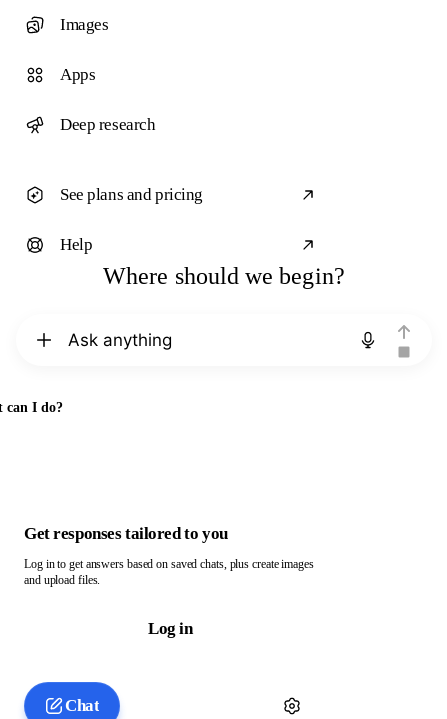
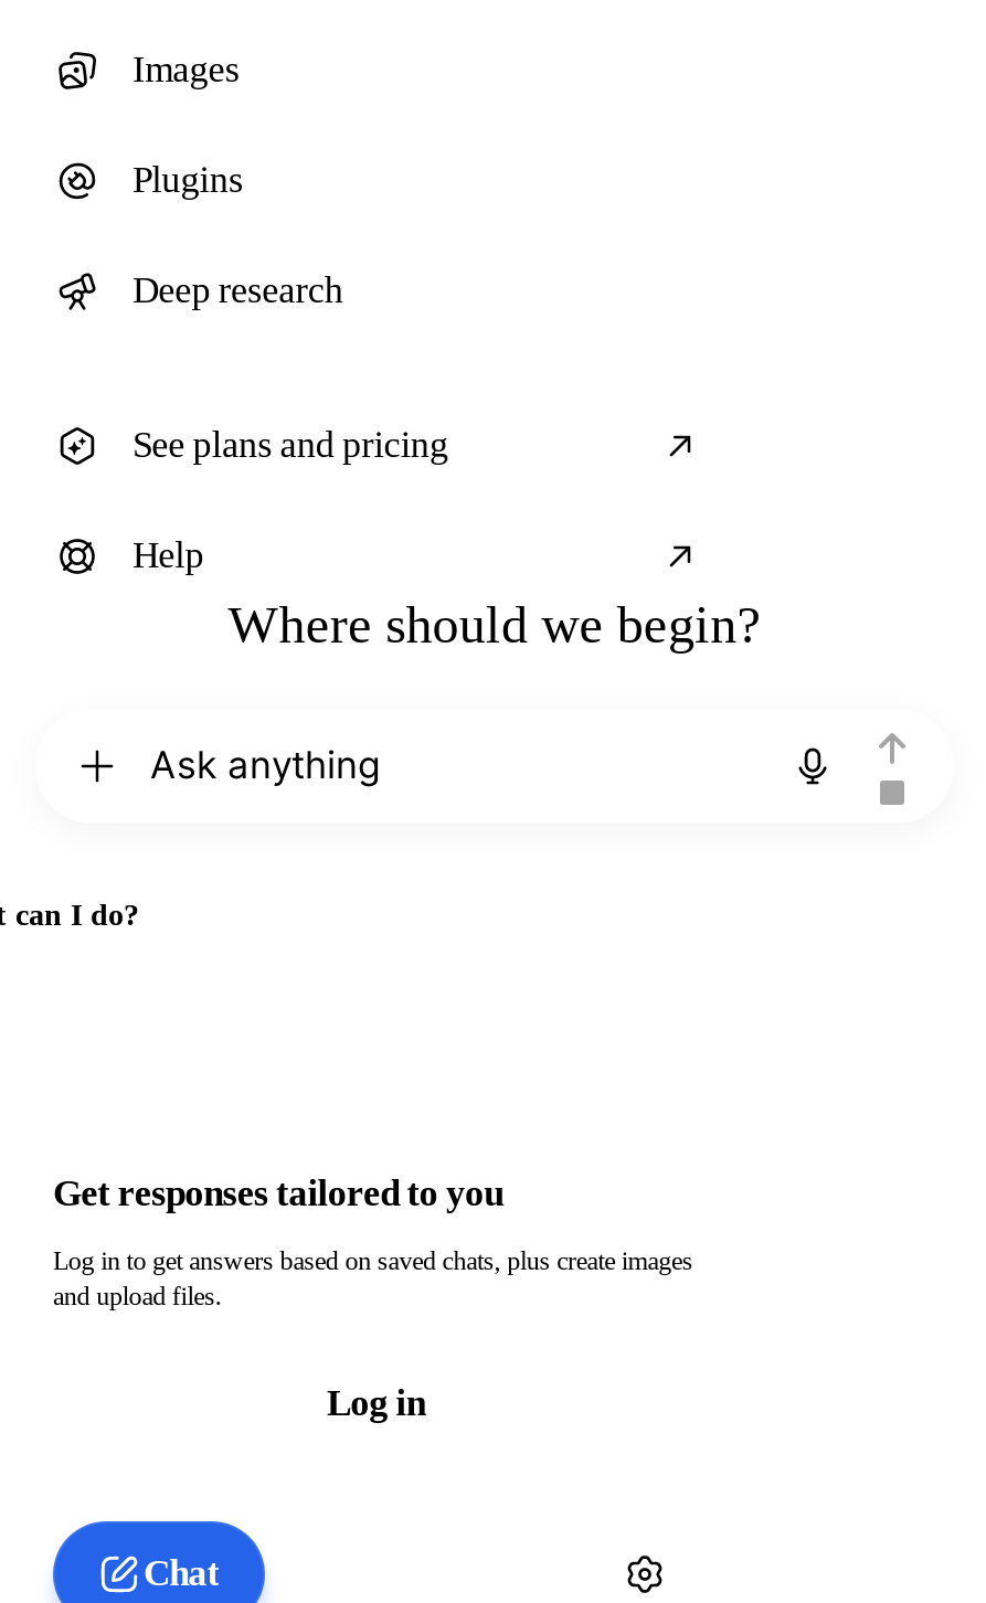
- Apps
+ Plugins
